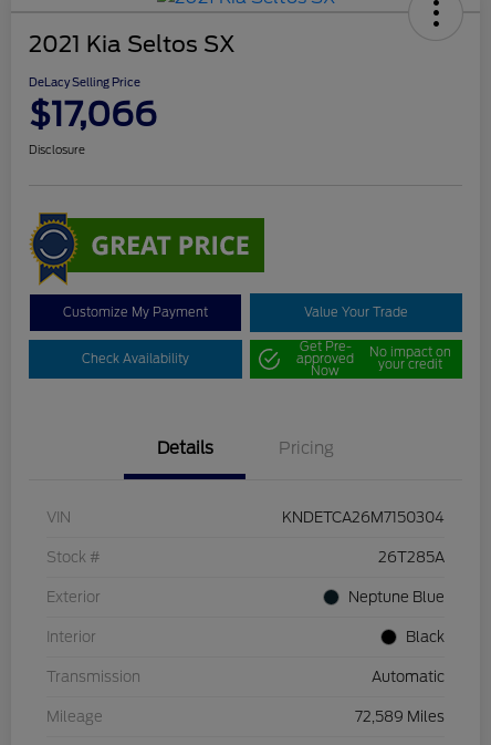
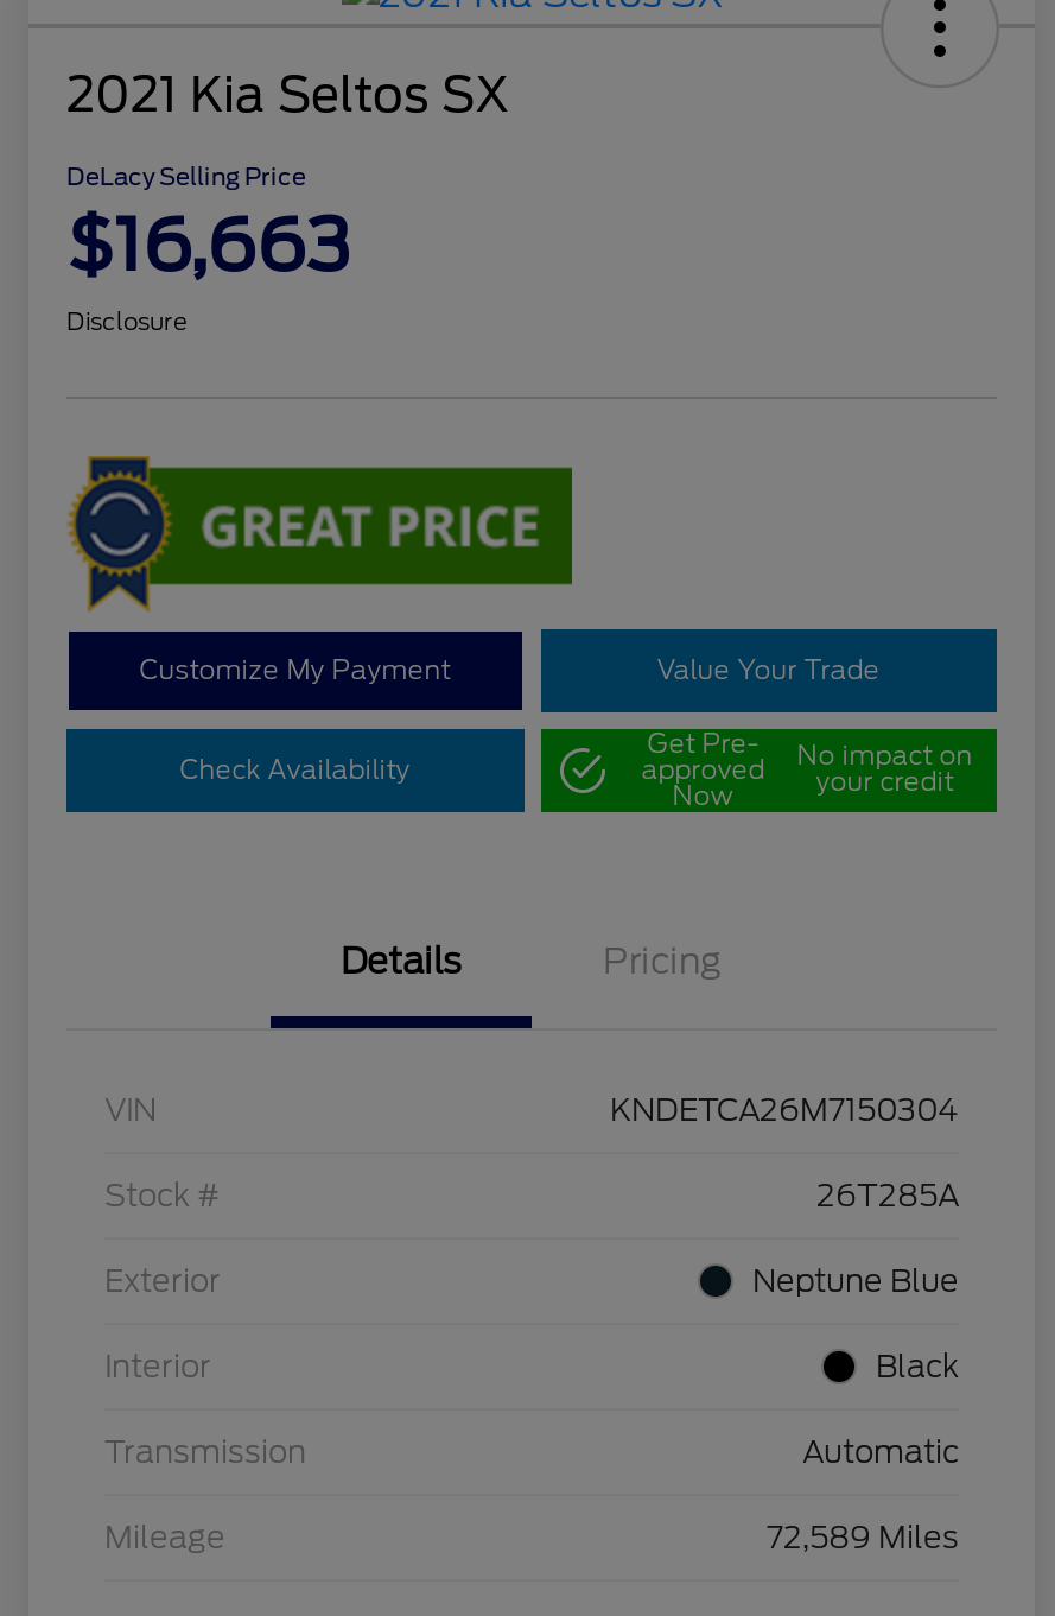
- $17,066
+ $16,663
